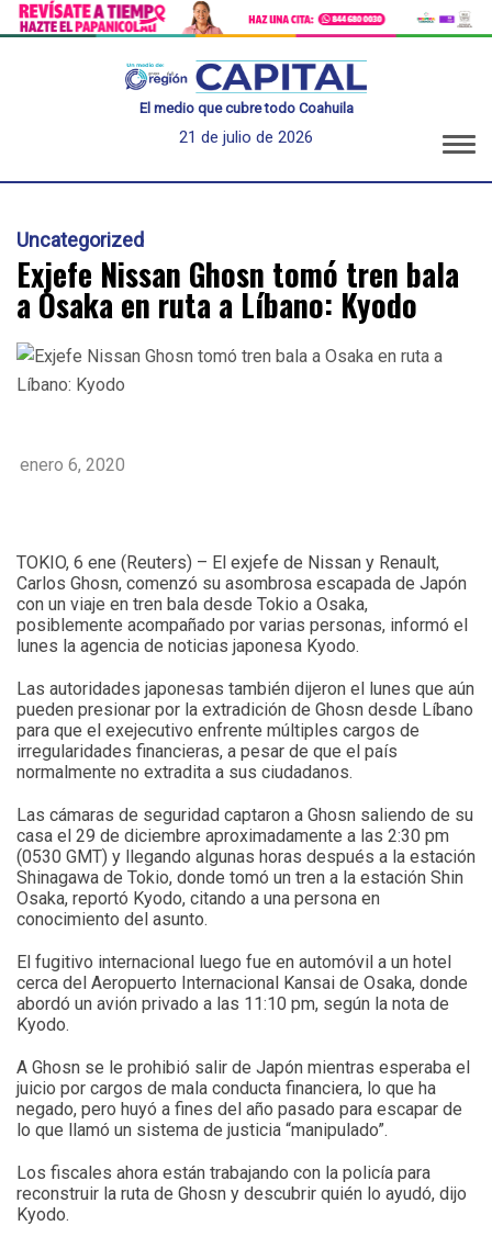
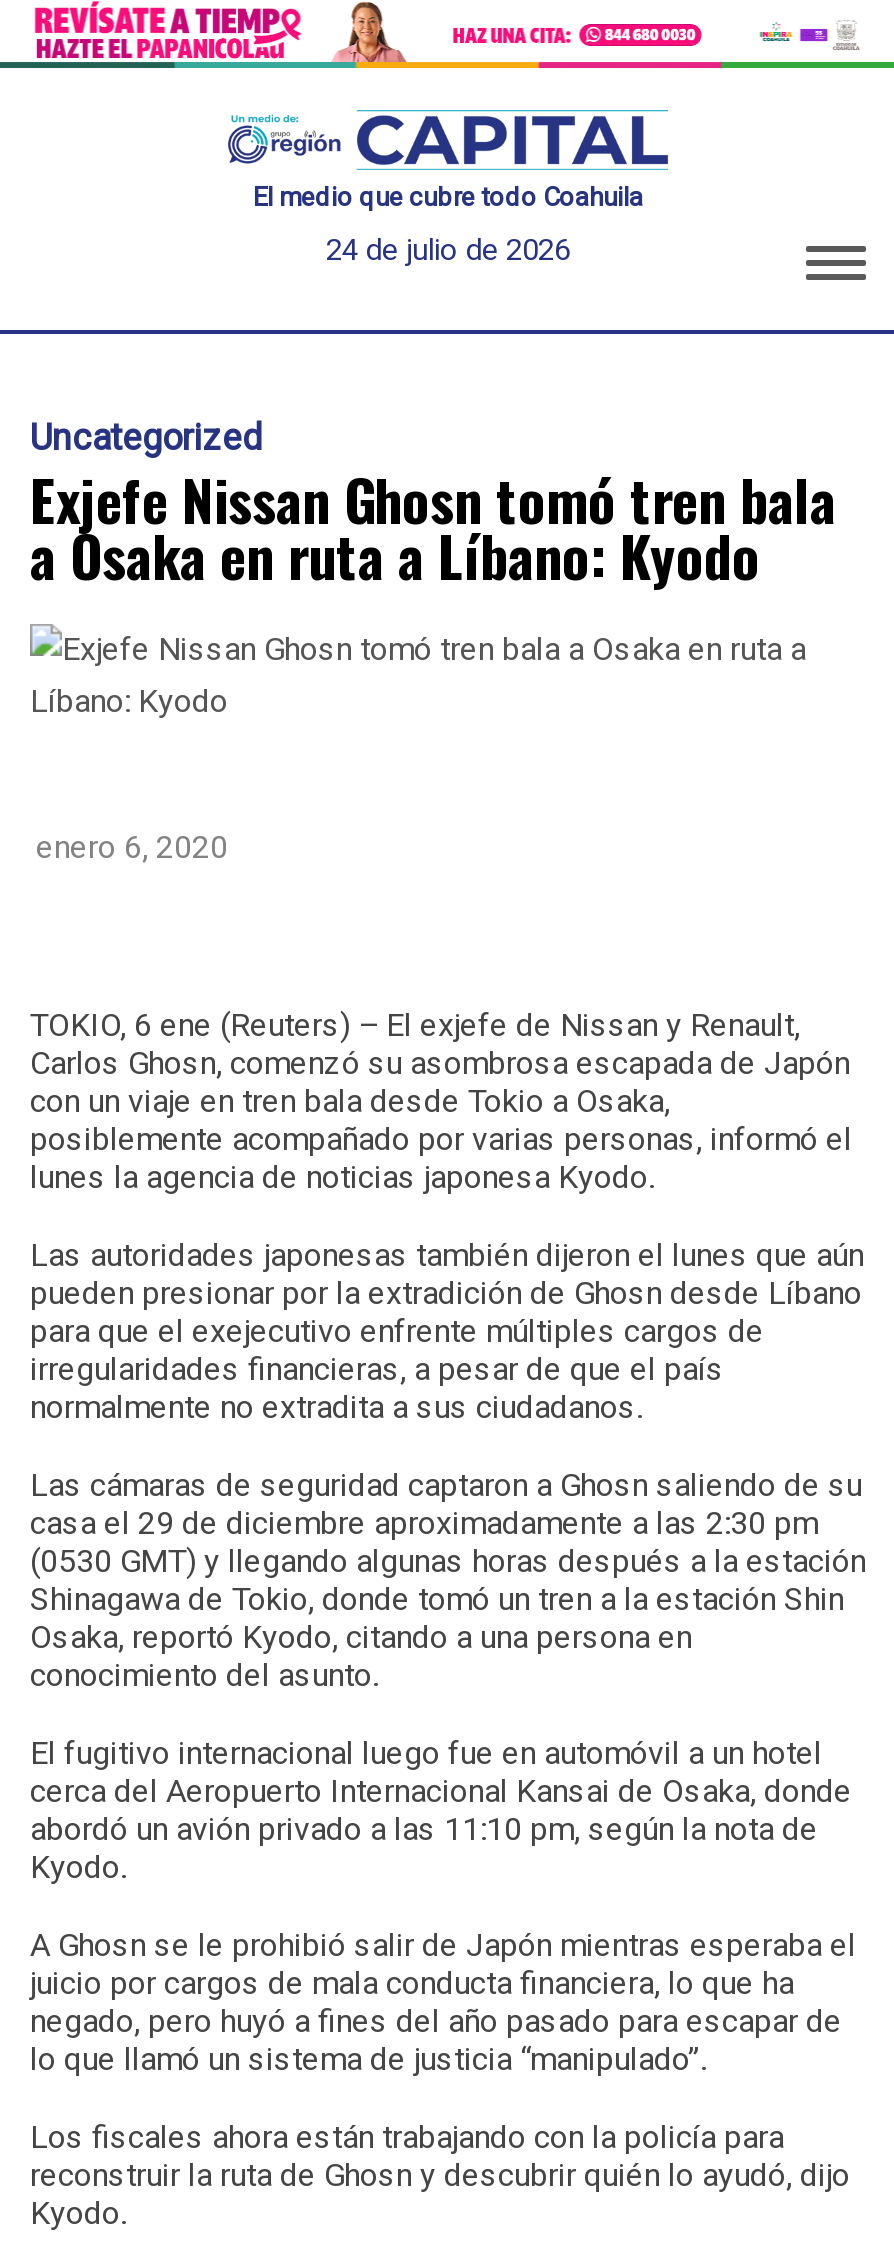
- 21 de julio de 2026
+ 24 de julio de 2026
